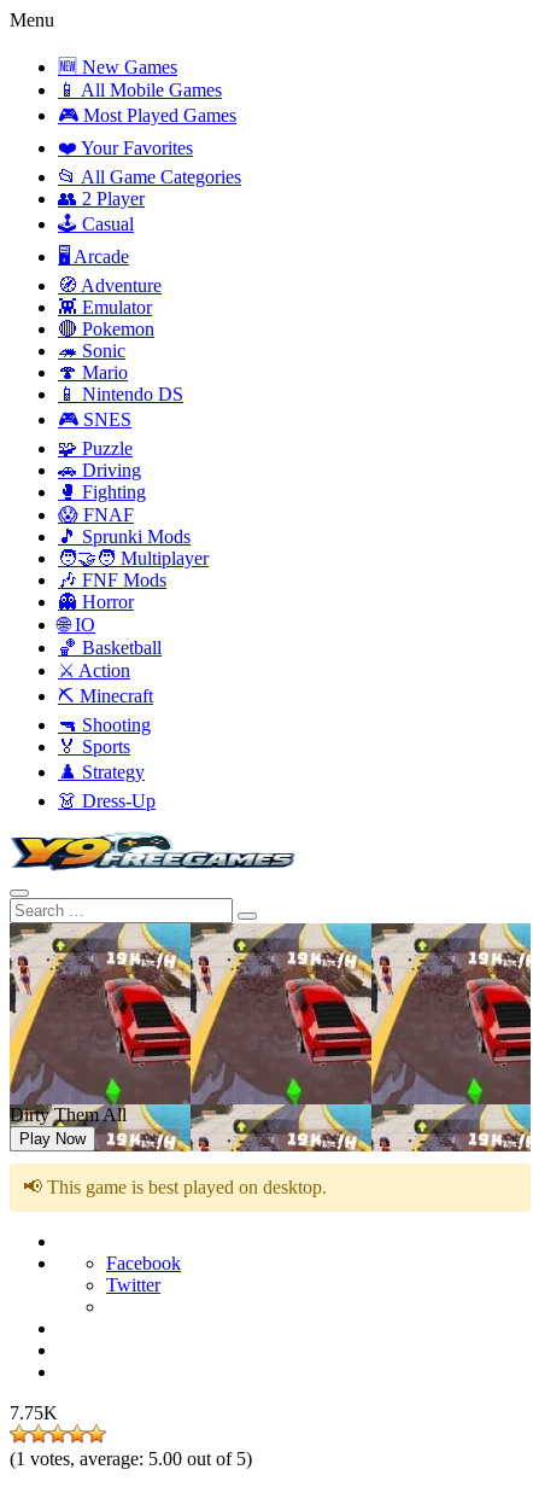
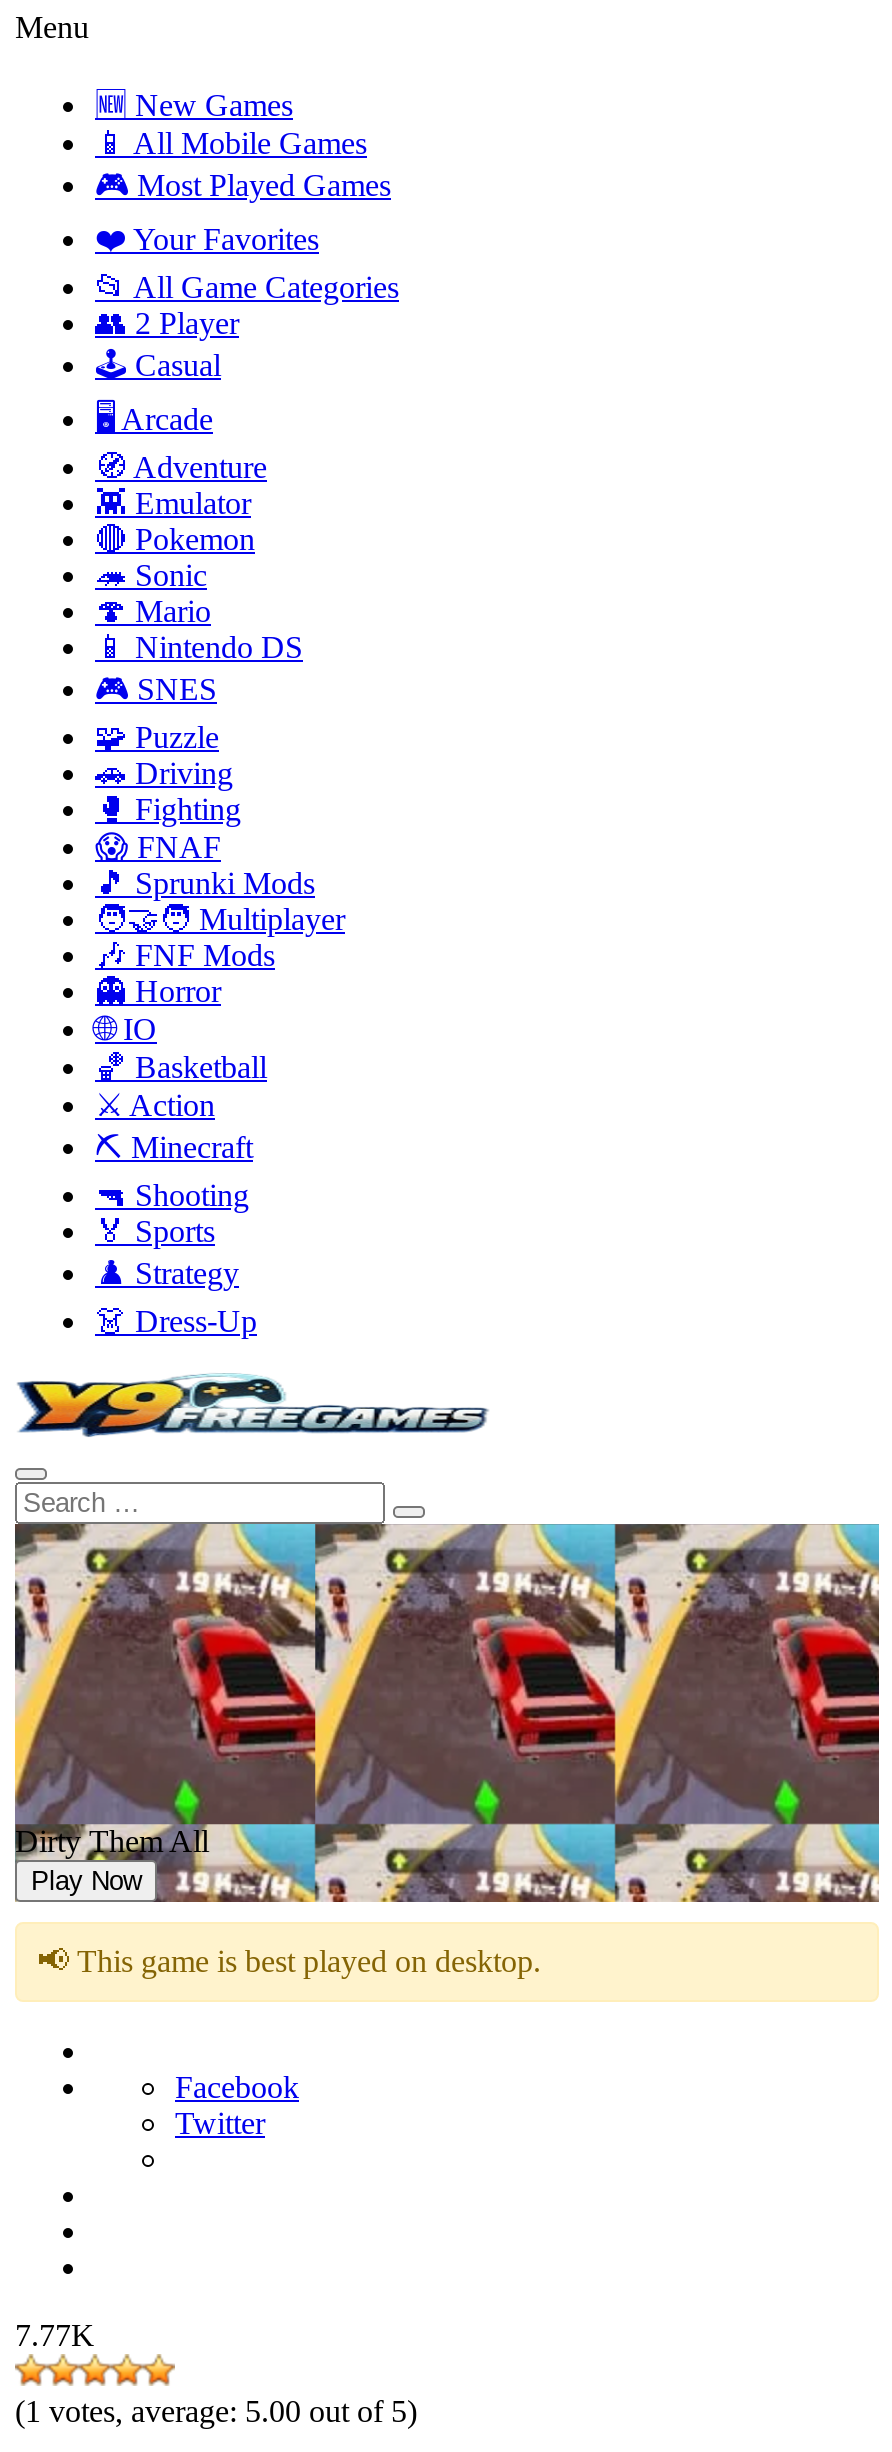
- 7.75K
+ 7.77K
